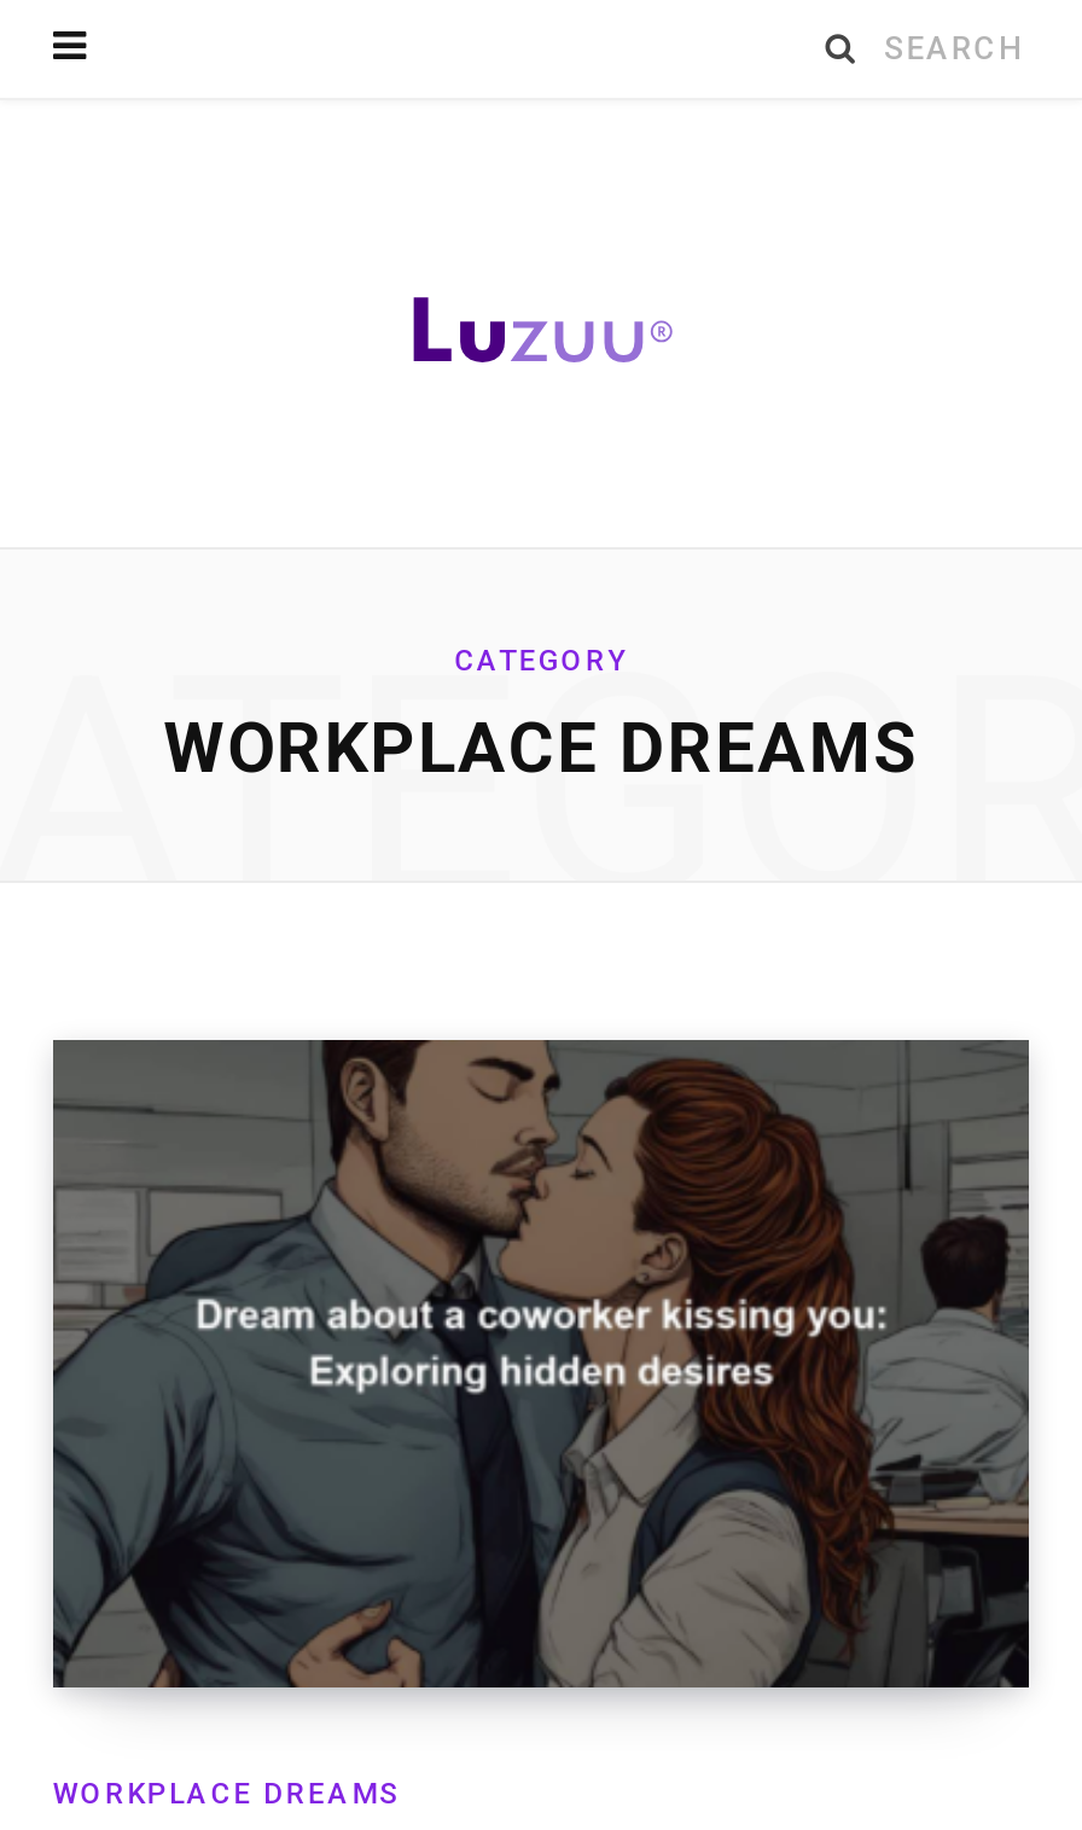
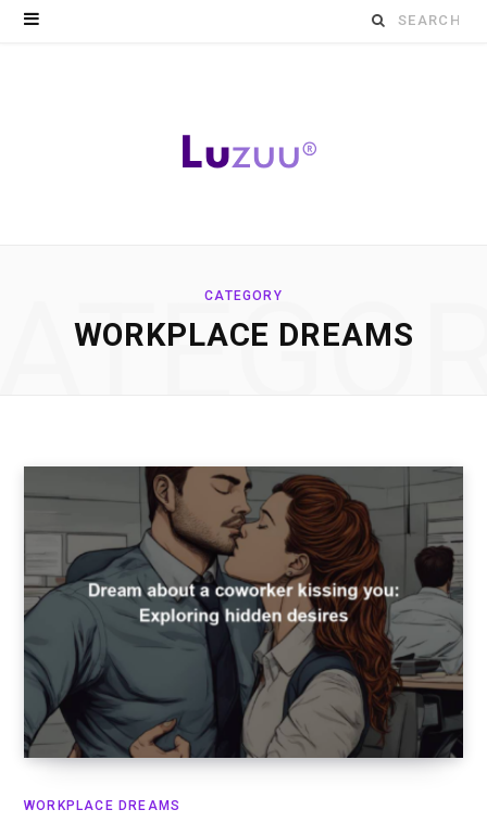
- [image]
+ [image]
